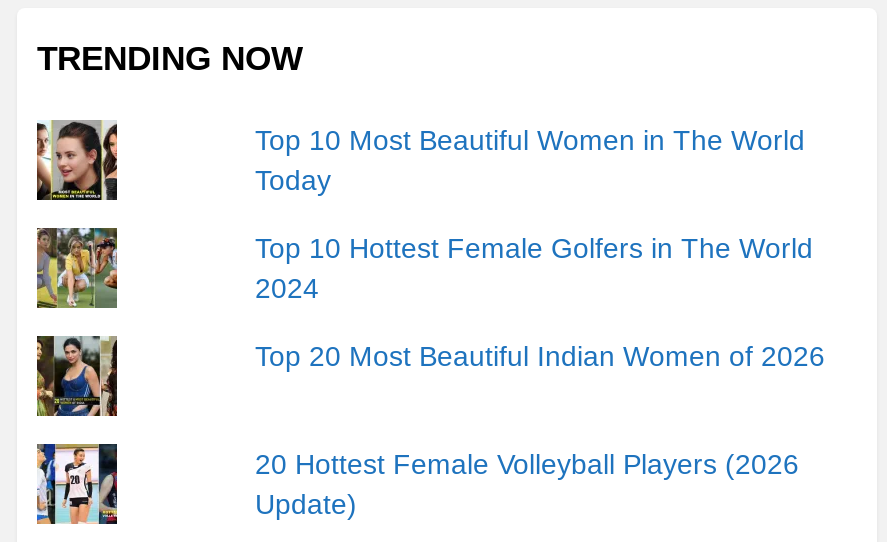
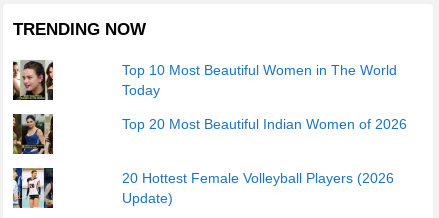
- [image]

- Top 10 Hottest Female Golfers in The World
- 2024
